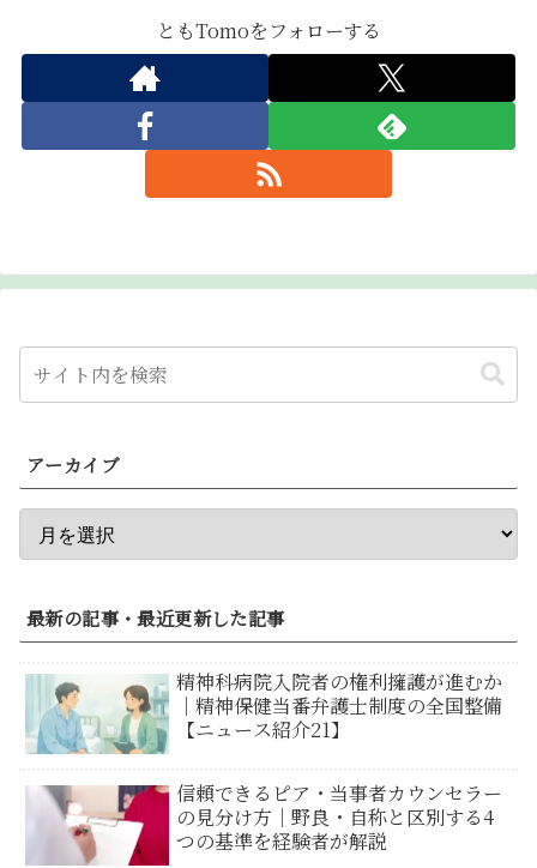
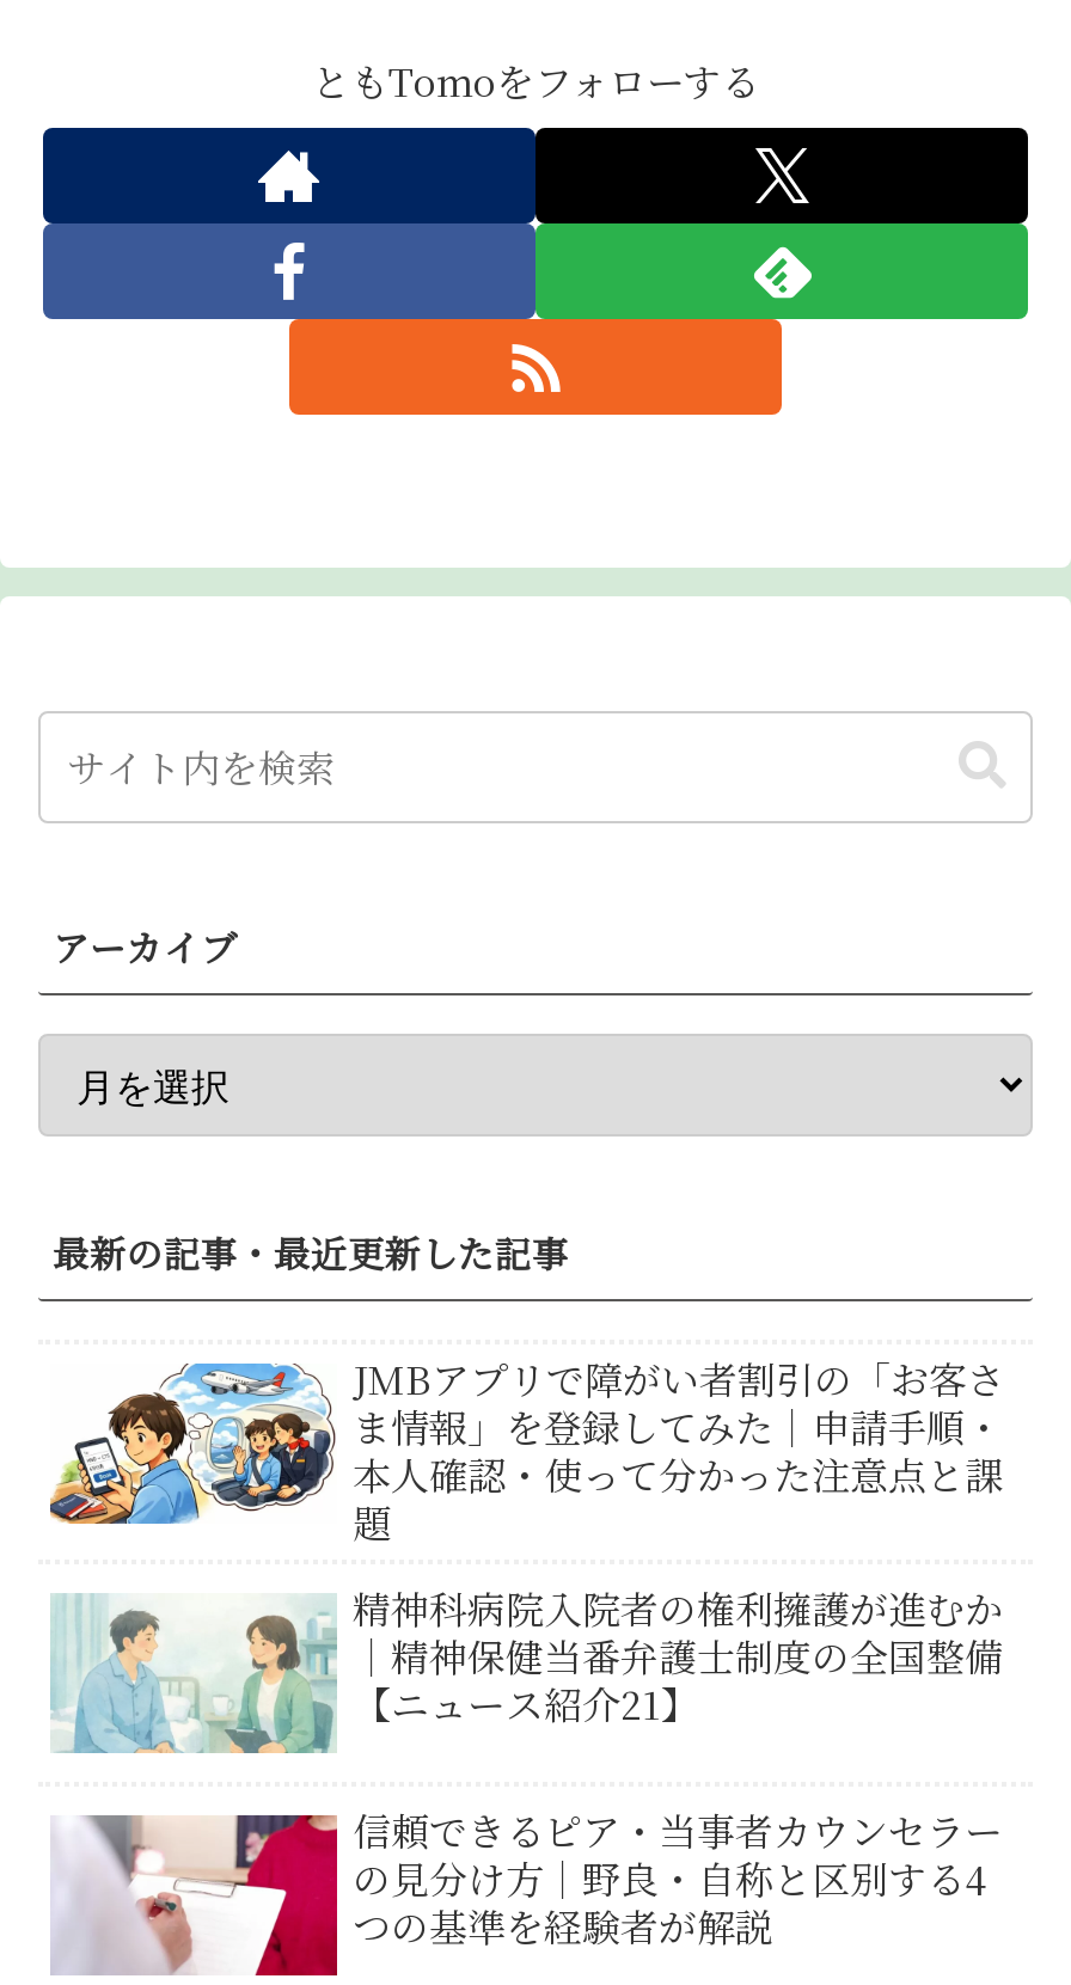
+ [image]
+ JMBアプリで障がい者割引の「お客さ
+ ま情報」を登録してみた｜申請手順・
+ 本人確認・使って分かった注意点と課
+ 題
